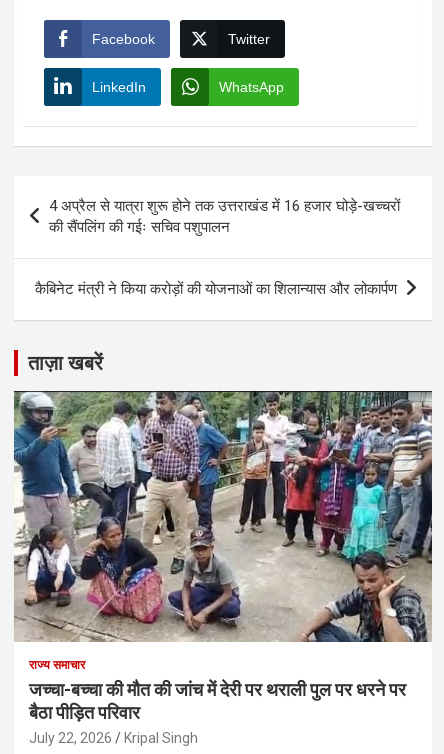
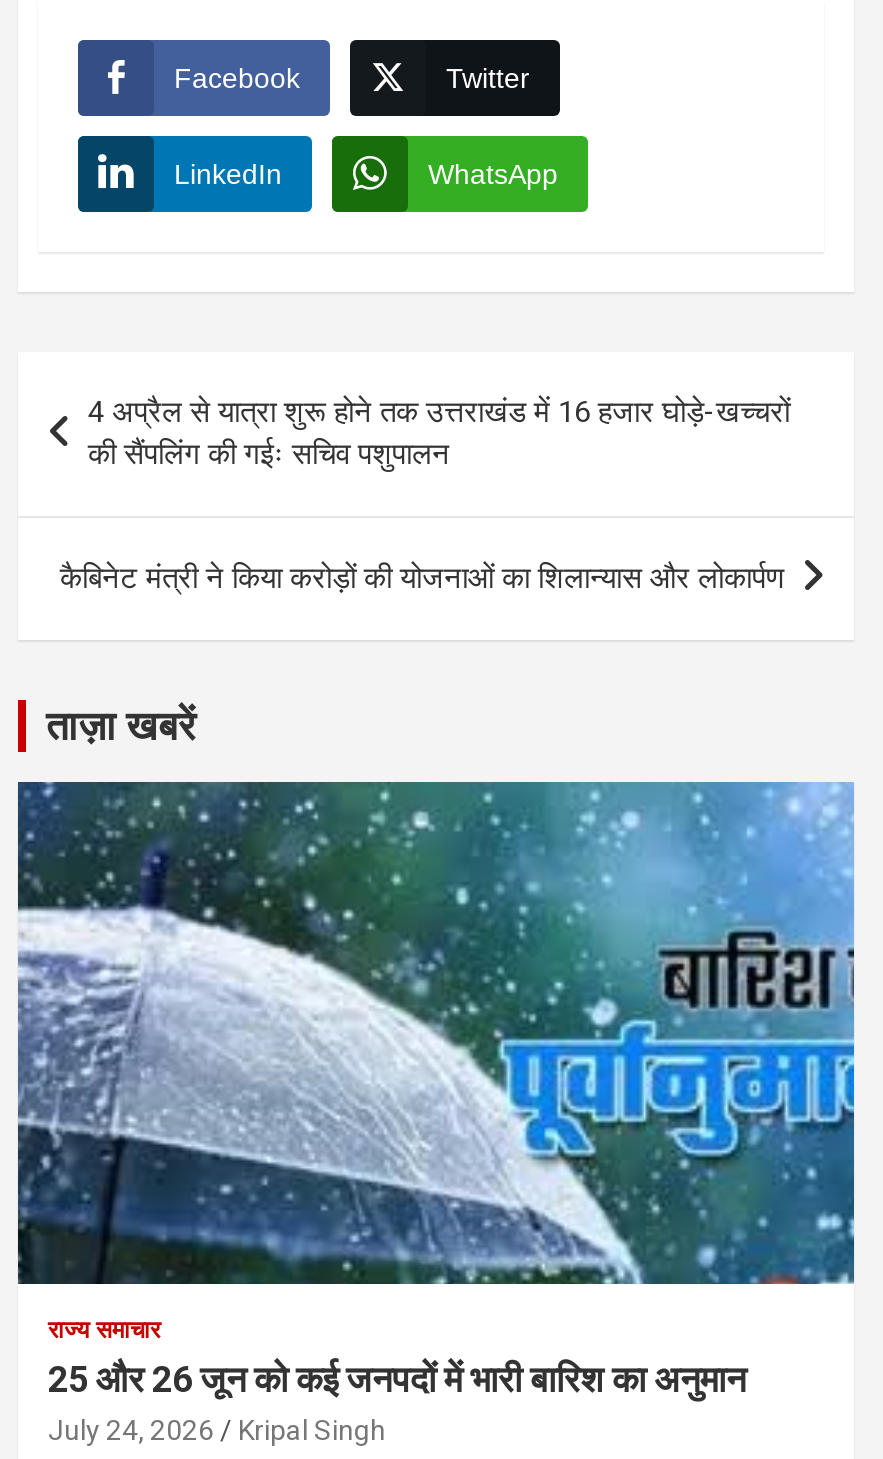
- [image]
- जच्चा-बच्चा की मौत की जांच में देरी पर थराली पुल पर धरने पर
- बैठा पीड़ित परिवार
- July 22, 2026
+ [image]
+ 25 और 26 जून को कई जनपदों में भारी बारिश का अनुमान
+ July 24, 2026
